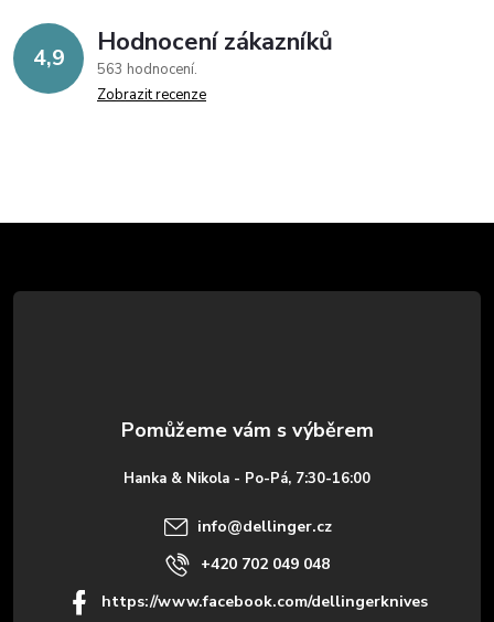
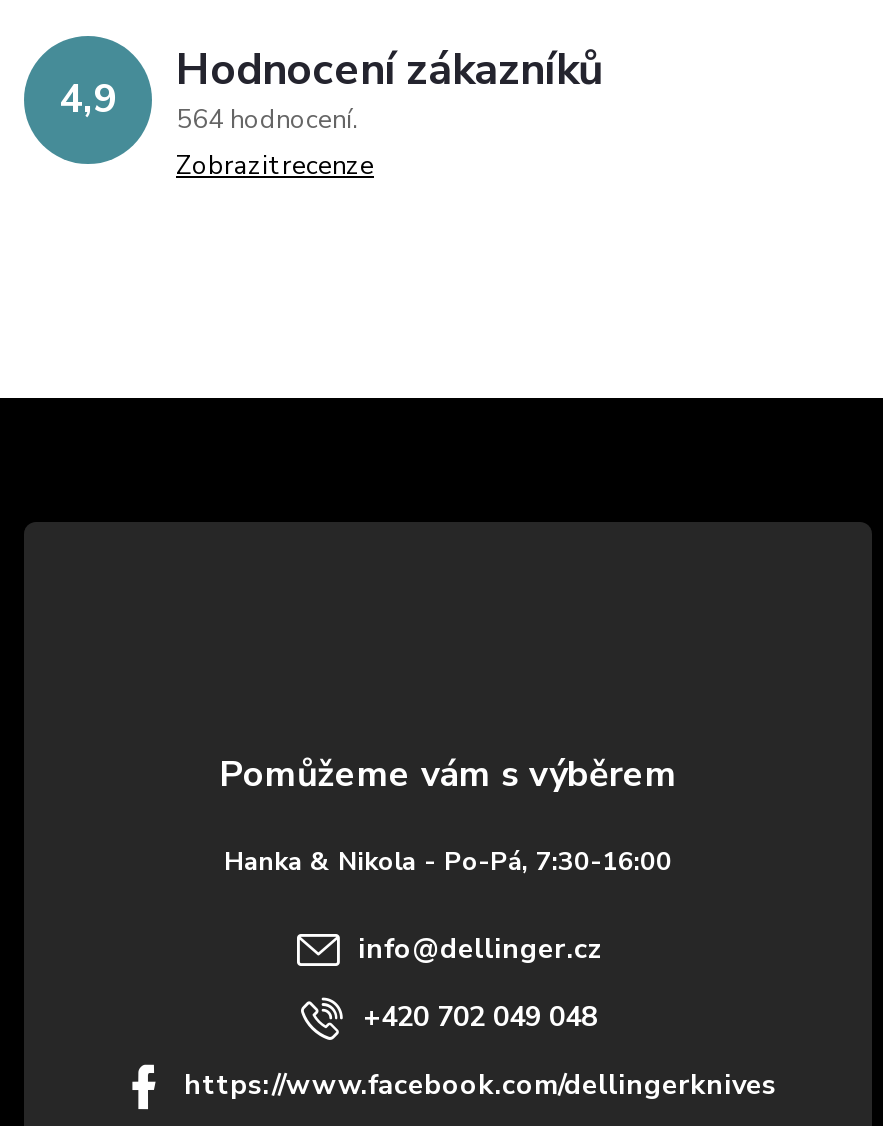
- 4,9 563 hodnocení Hodnocení zákazníků
+ 4,9 564 hodnocení Hodnocení zákazníků
